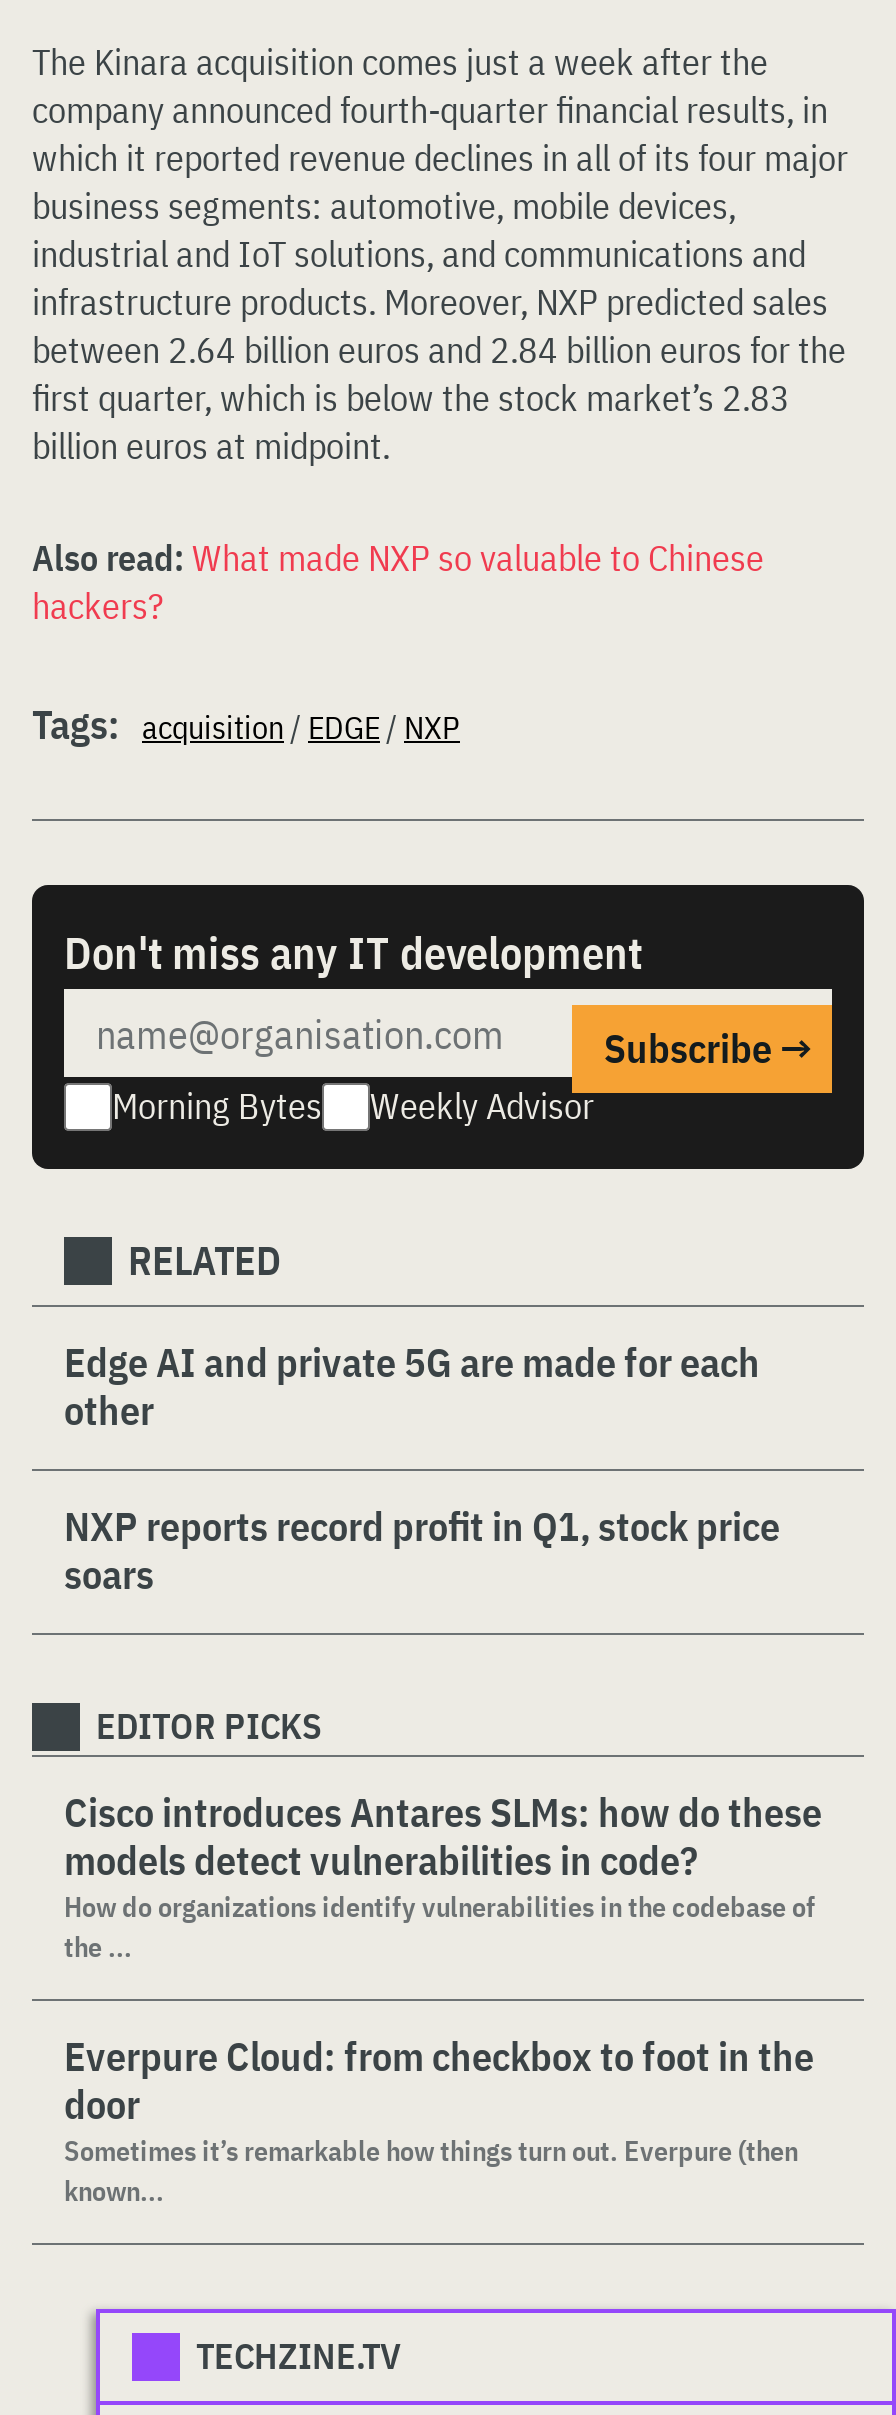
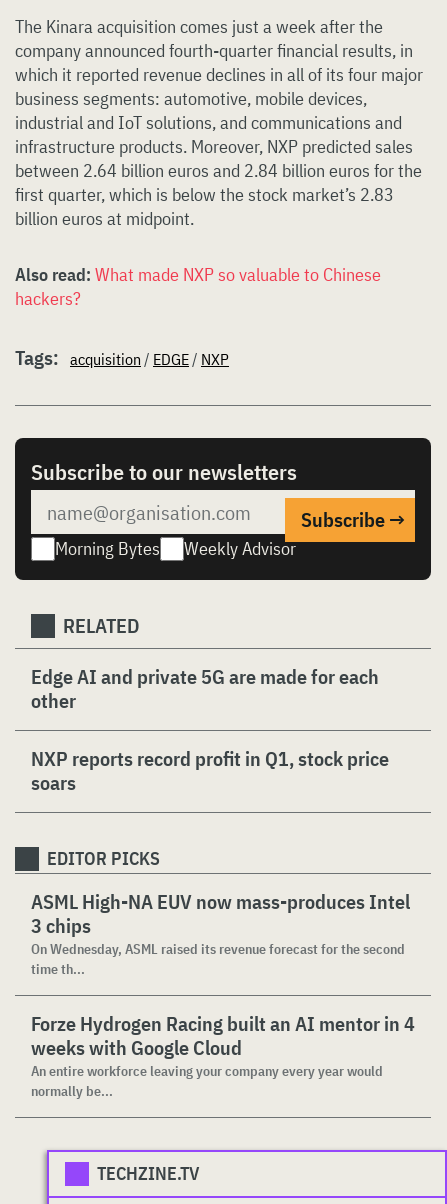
- Don't miss any IT development
+ Subscribe to our newsletters

- Cisco introduces Antares SLMs: how do these
- models detect vulnerabilities in code?
- How do organizations identify vulnerabilities in the codebase of
- the ...
+ ASML High-NA EUV now mass-produces Intel
+ 3 chips
+ On Wednesday, ASML raised its revenue forecast for the second
+ time th...

- Everpure Cloud: from checkbox to foot in the
- door
- Sometimes it’s remarkable how things turn out. Everpure (then
- known...
+ Forze Hydrogen Racing built an AI mentor in 4
+ weeks with Google Cloud
+ An entire workforce leaving your company every year would
+ normally be...
